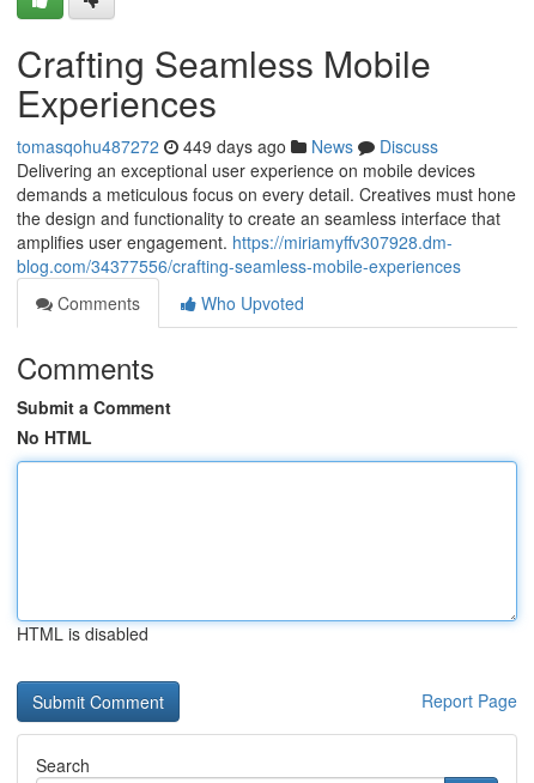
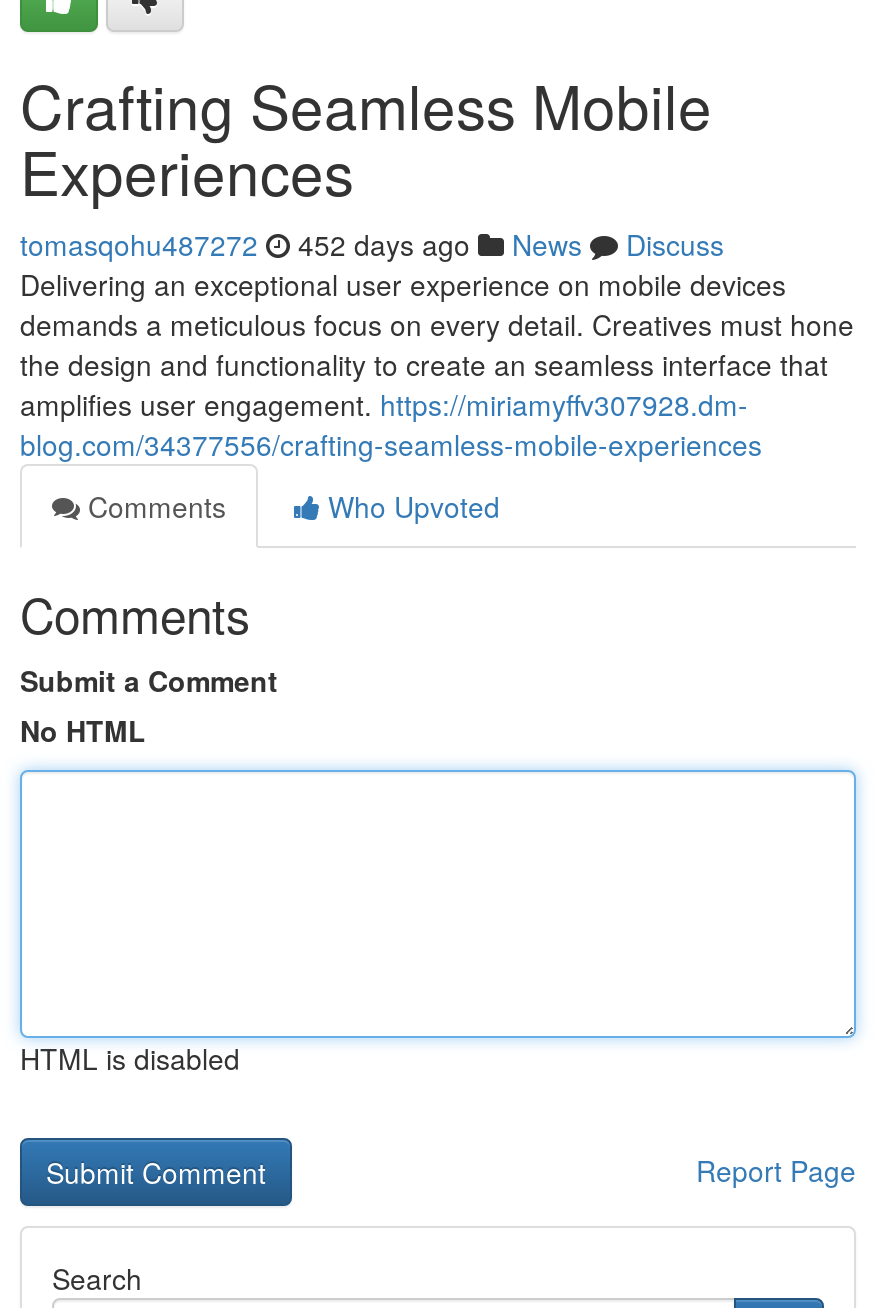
- tomasqohu487272 449 days ago News Discuss
+ tomasqohu487272 452 days ago News Discuss
